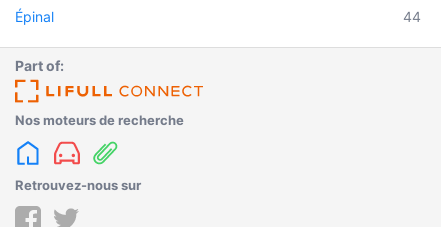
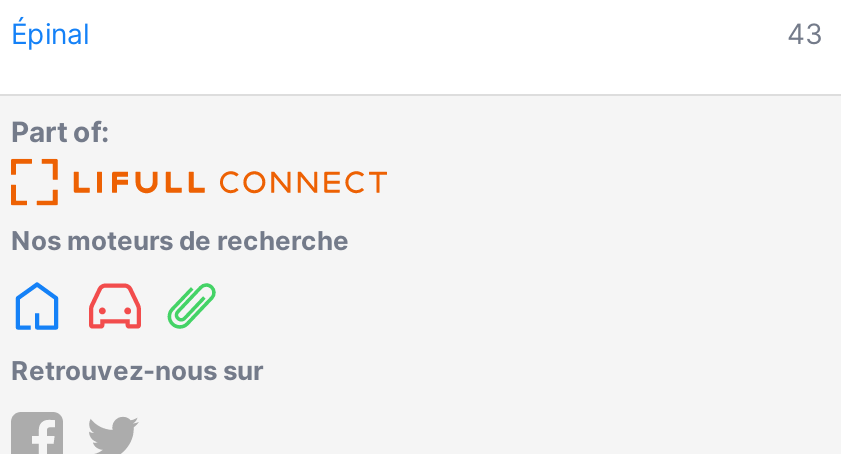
- 44
+ 43
